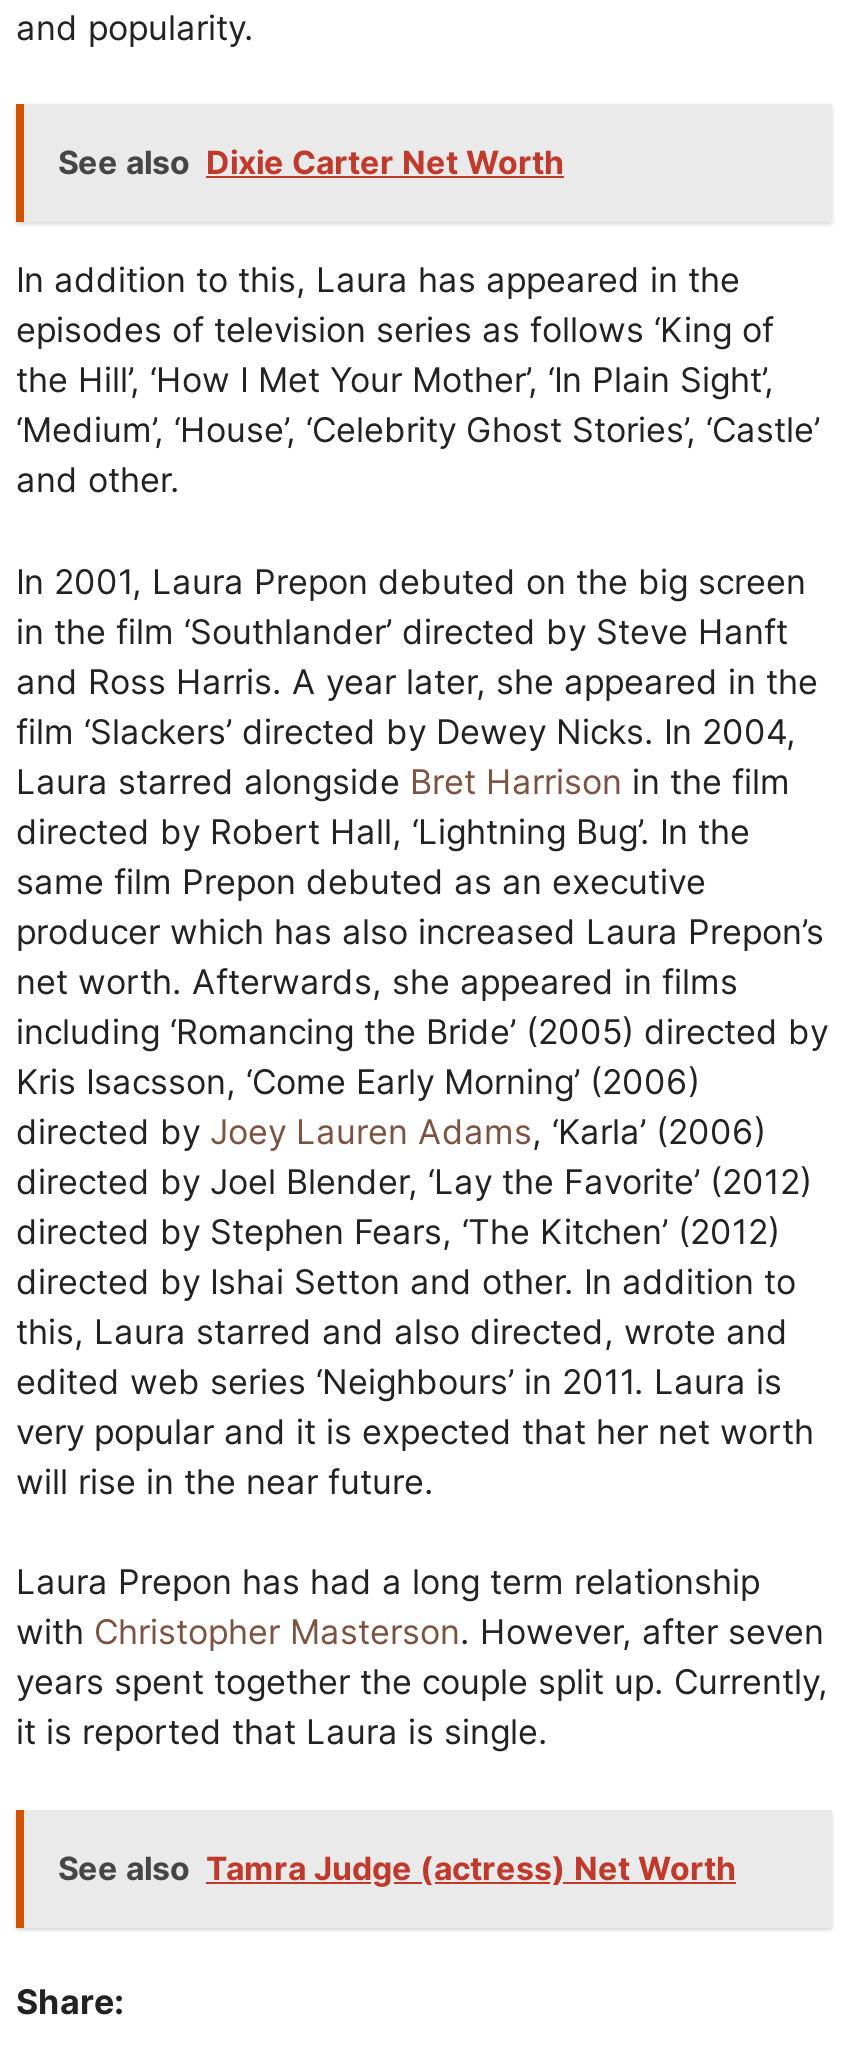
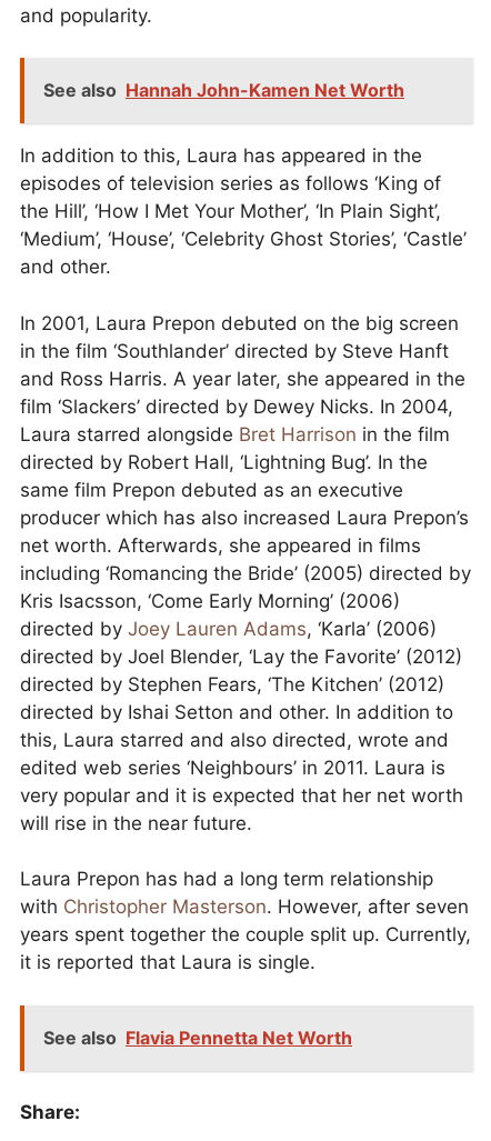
- See also Dixie Carter Net Worth
+ See also Hannah John-Kamen Net Worth

- See also Tamra Judge (actress) Net Worth
+ See also Flavia Pennetta Net Worth
